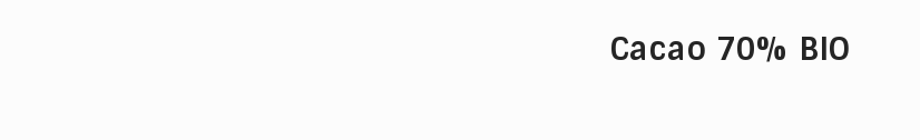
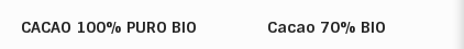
+ CACAO 100% PURO BIO
